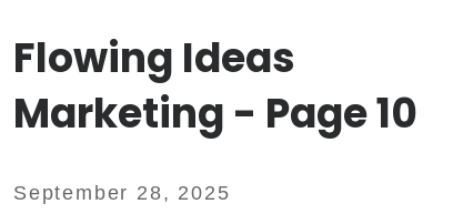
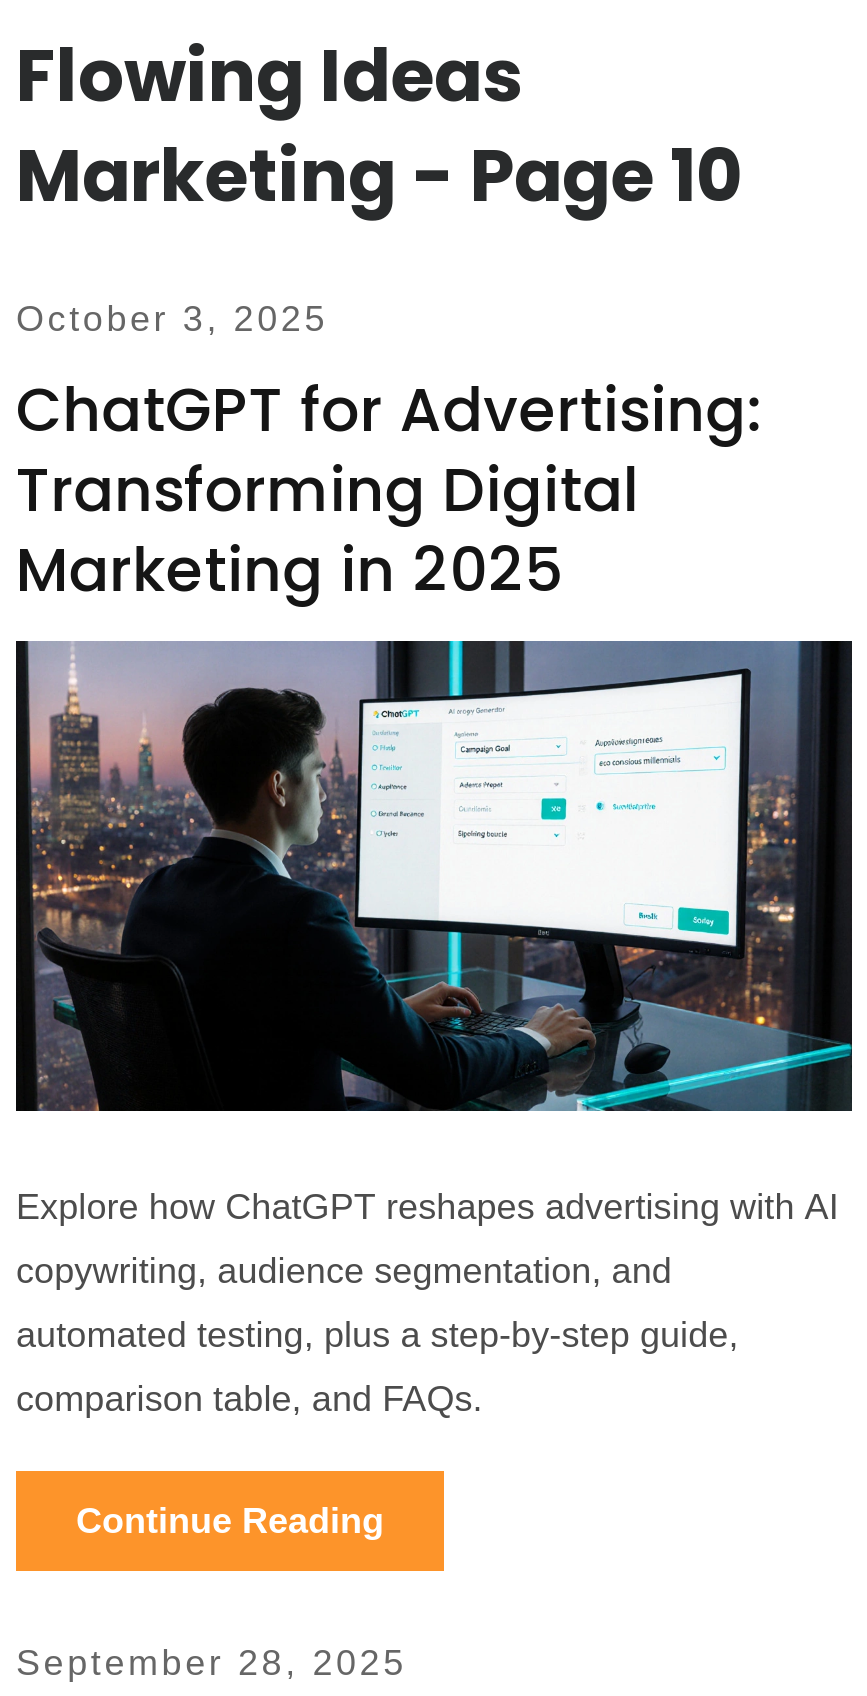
+ [image]
+ Explore how ChatGPT reshapes advertising with AI
+ copywriting, audience segmentation, and
+ automated testing, plus a step‑by‑step guide,
+ comparison table, and FAQs.
+ Continue Reading

+ October 3, 2025
+ ChatGPT for Advertising:
+ Transforming Digital
+ Marketing in 2025
